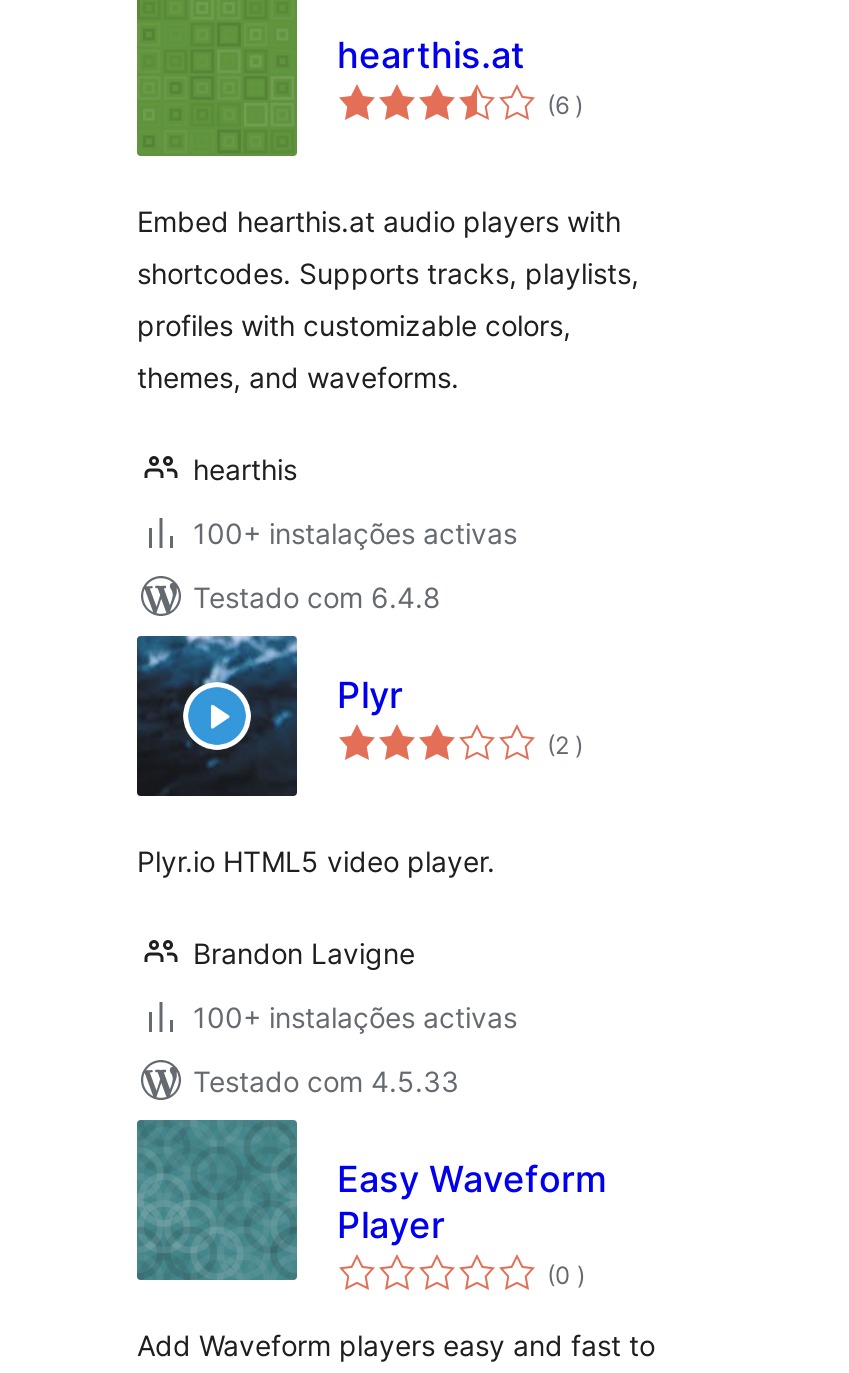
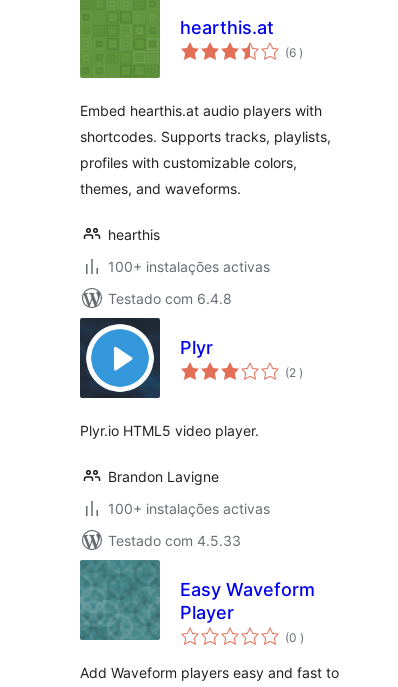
- [image]
+ [image]
